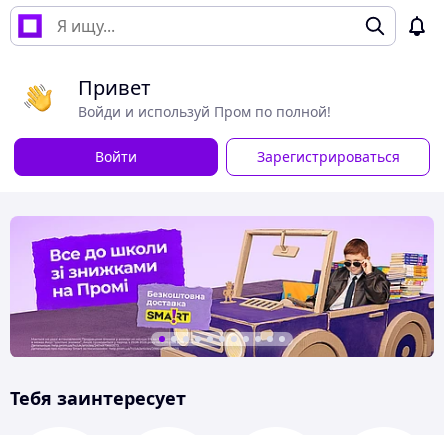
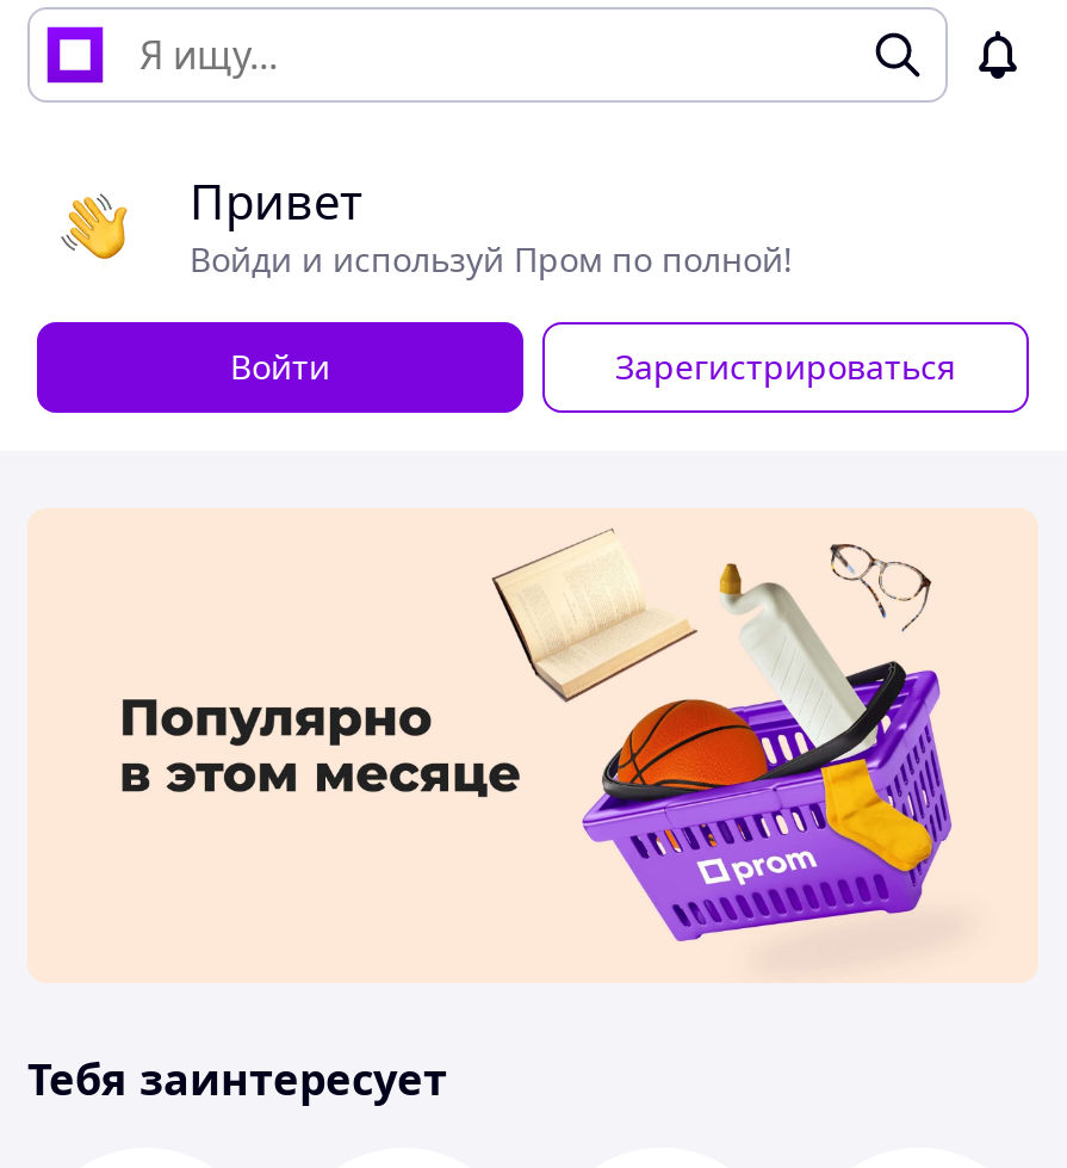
- [image]
+ [image]
